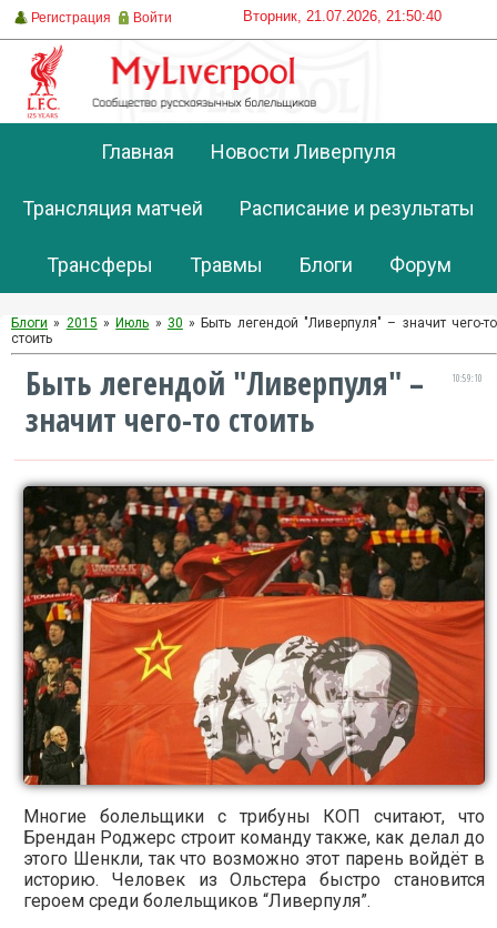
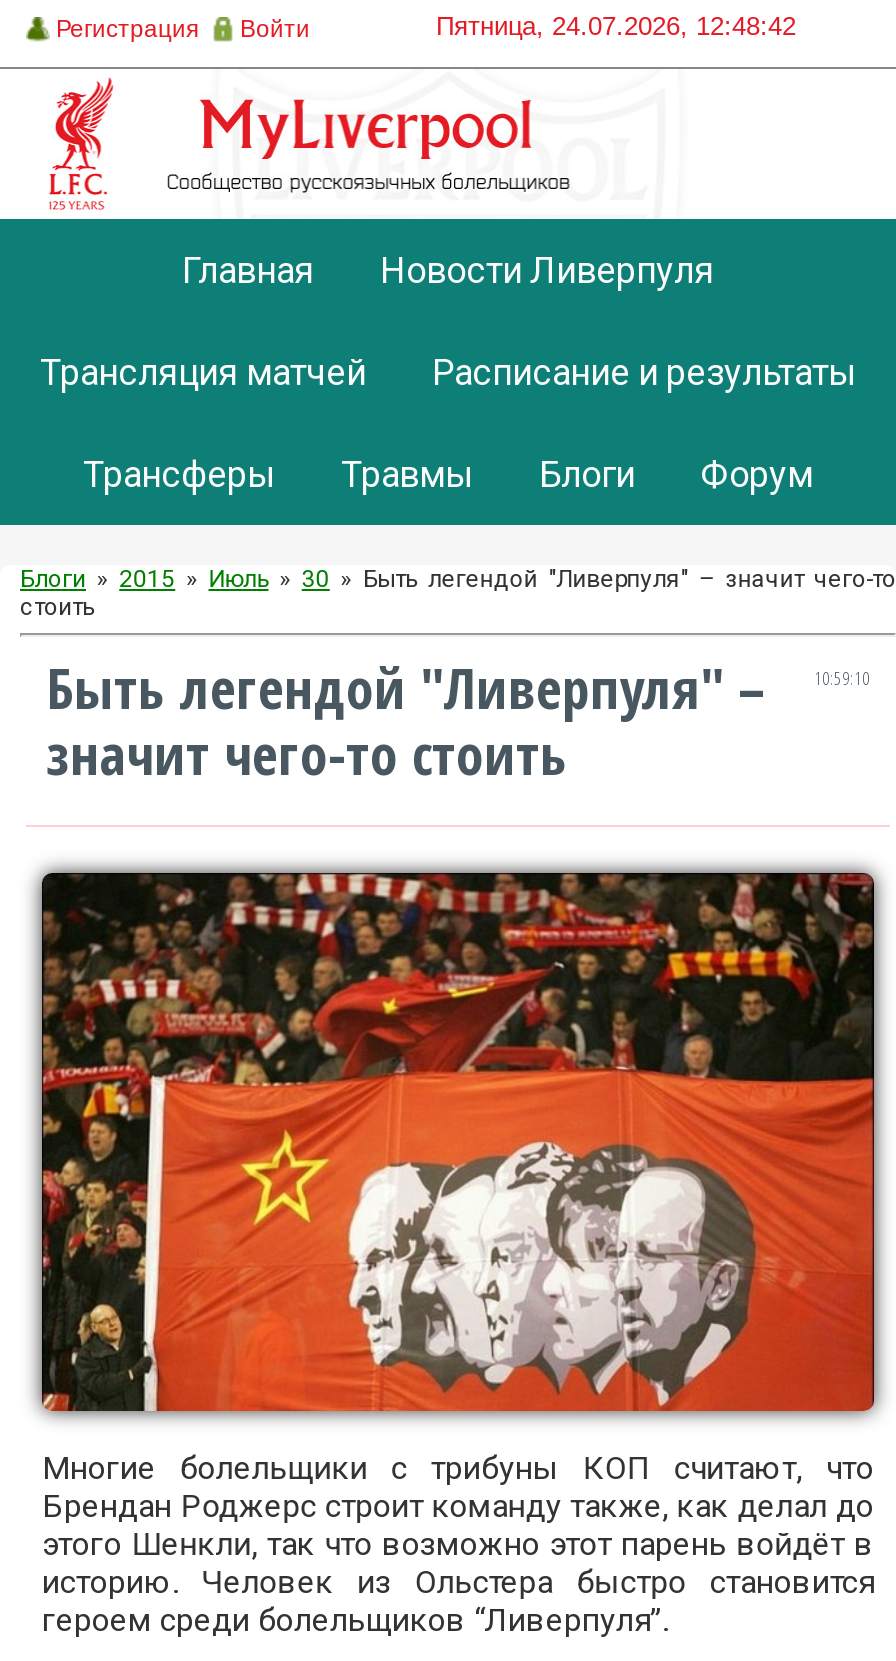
- Вторник, 21.07.2026, 21:50:40
+ Пятница, 24.07.2026, 12:48:42
